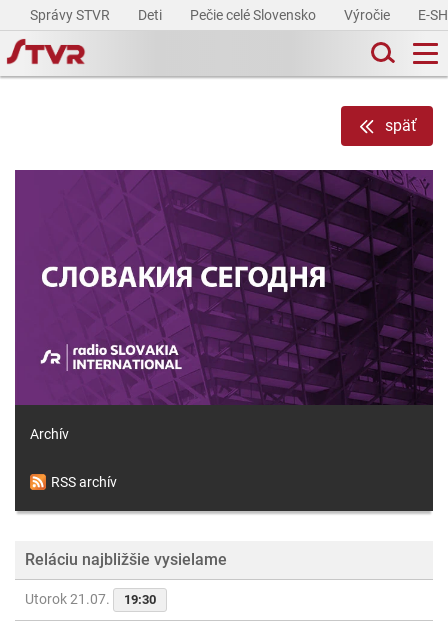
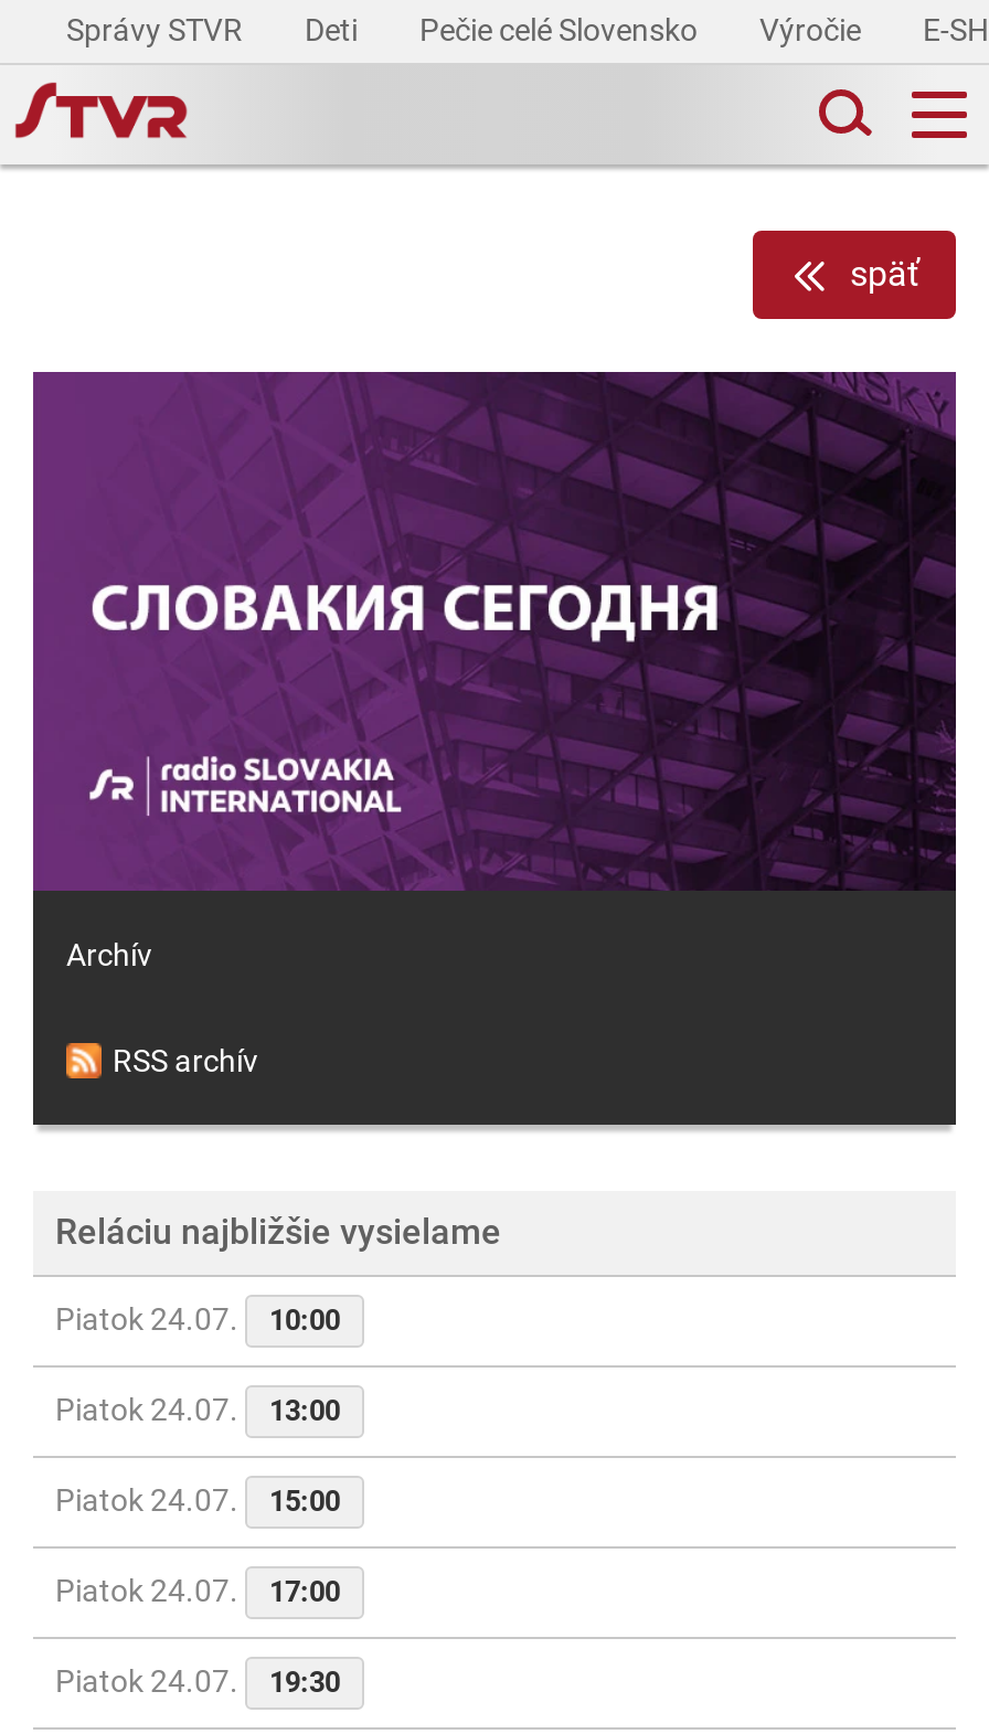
- Utorok 21.07.
+ Piatok 24.07.
+ 10:00
+ Piatok 24.07.
+ 13:00
+ Piatok 24.07.
+ 15:00
+ Piatok 24.07.
+ 17:00
+ Piatok 24.07.
